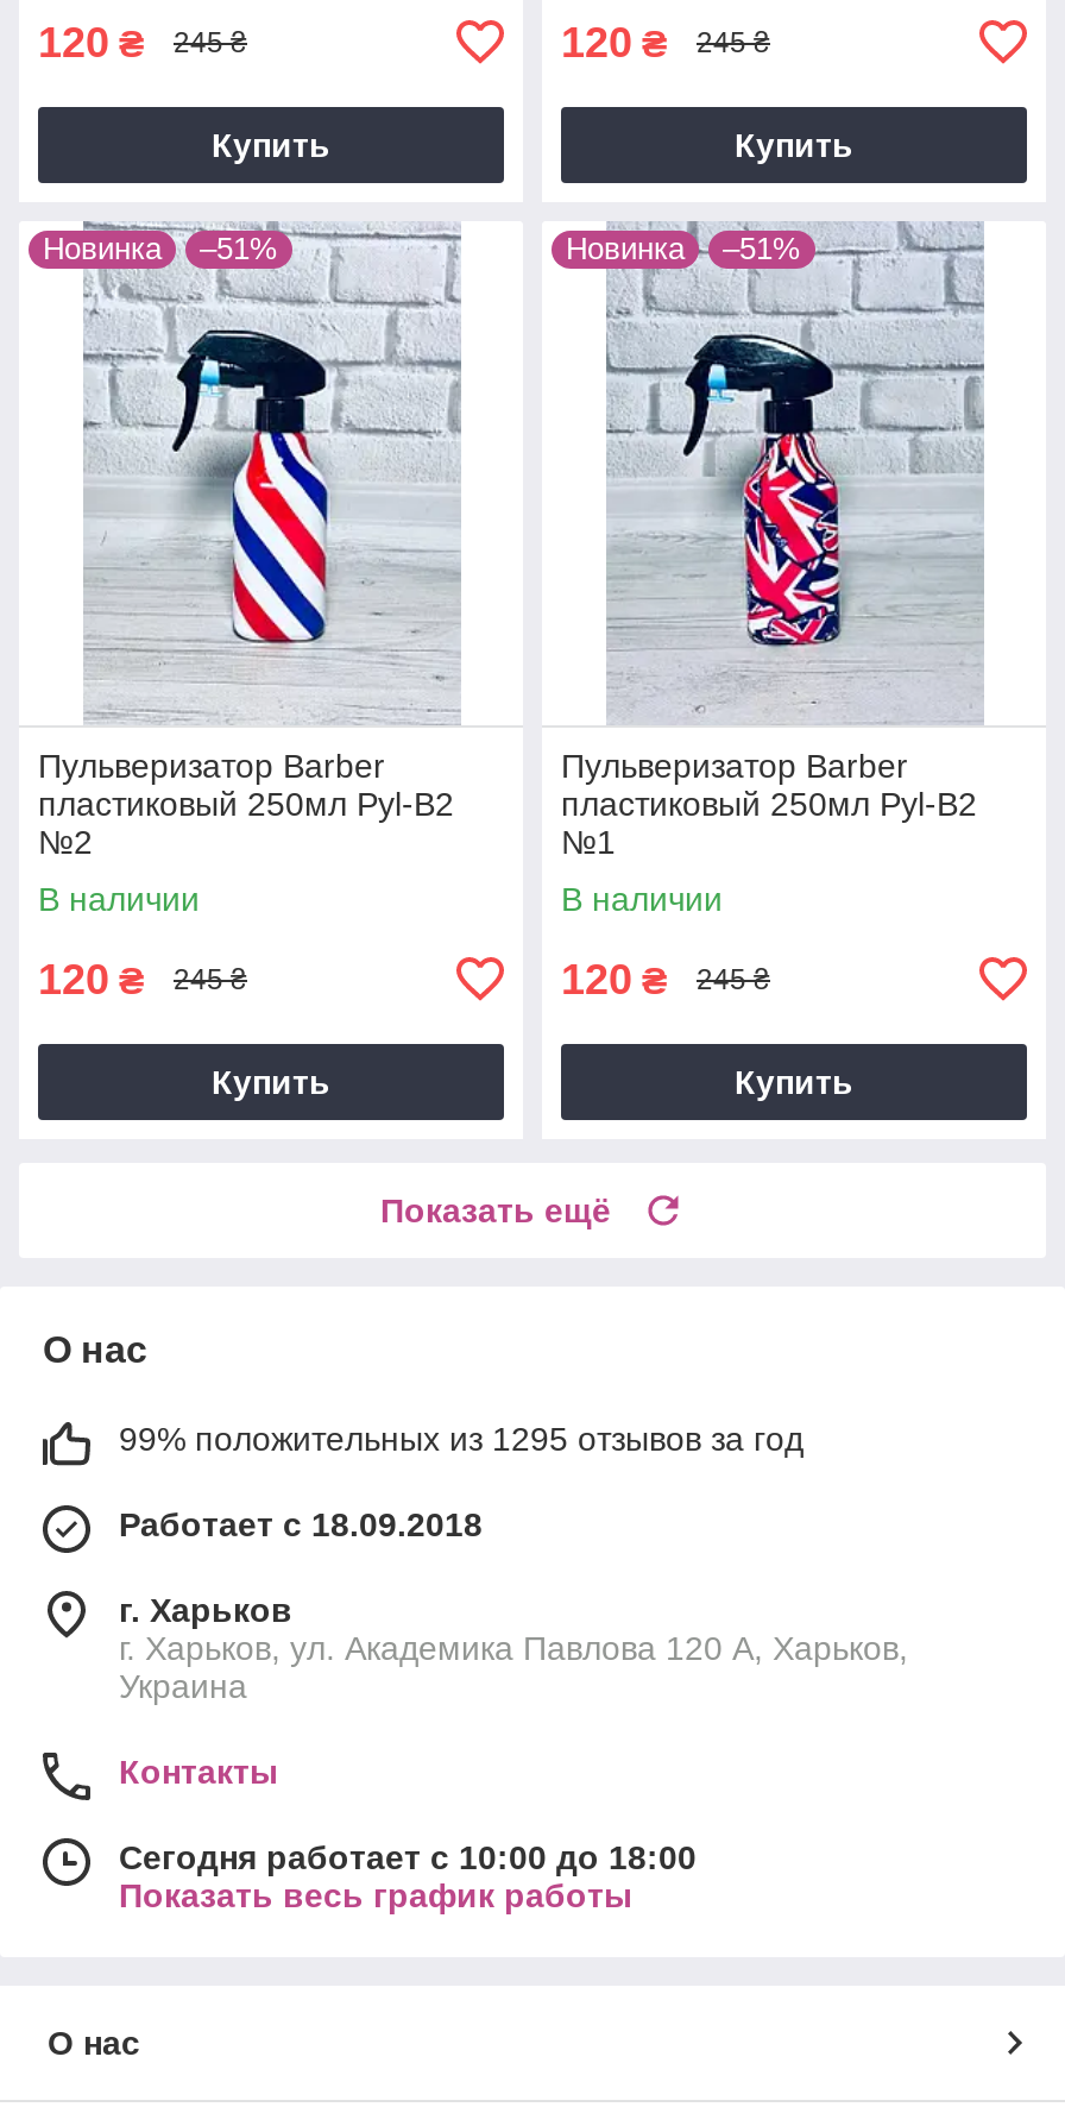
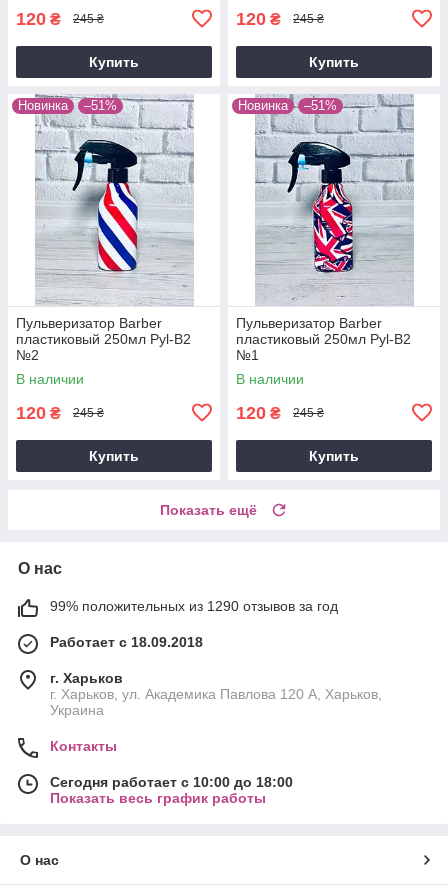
- 99% положительных из 1295 отзывов за год
+ 99% положительных из 1290 отзывов за год
